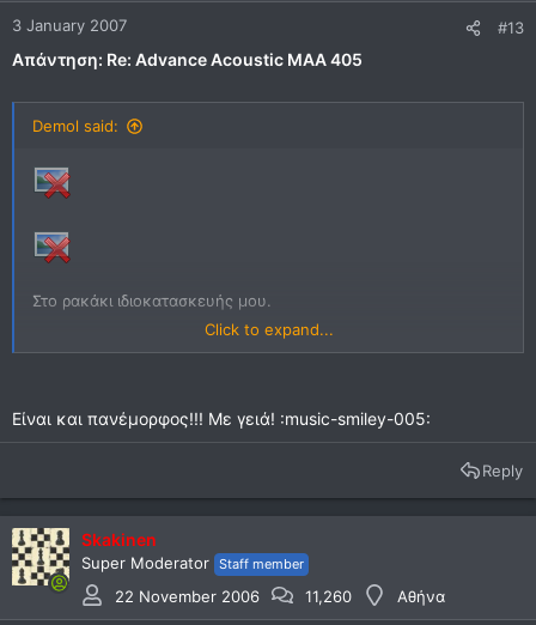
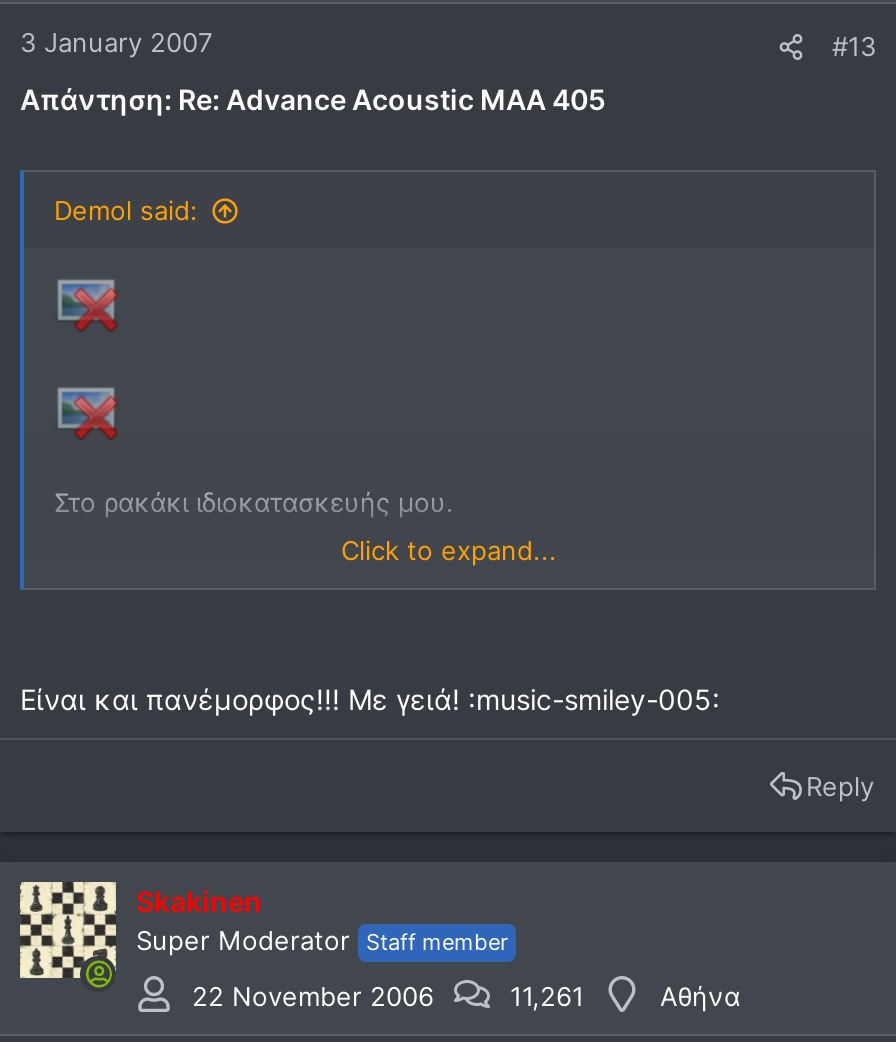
- 11,260
+ 11,261
